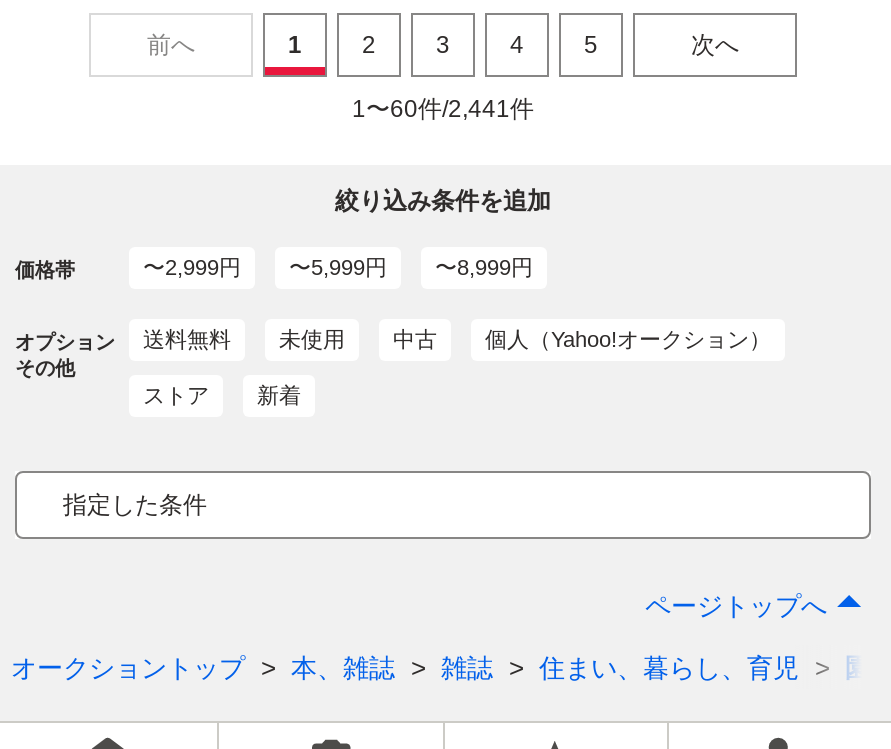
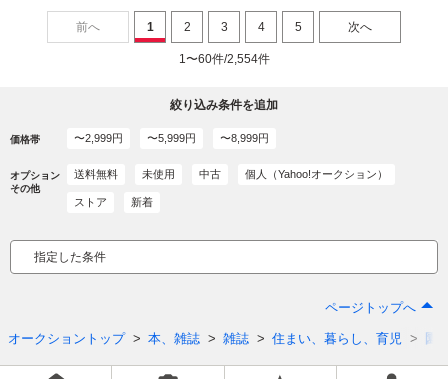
- 1〜60件/2,441件
+ 1〜60件/2,554件
